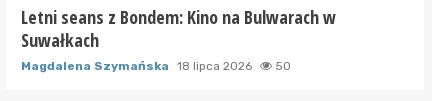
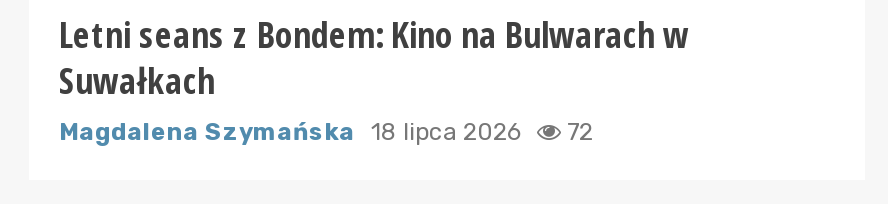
- Magdalena Szymańska 18 lipca 2026 50
+ Magdalena Szymańska 18 lipca 2026 72
